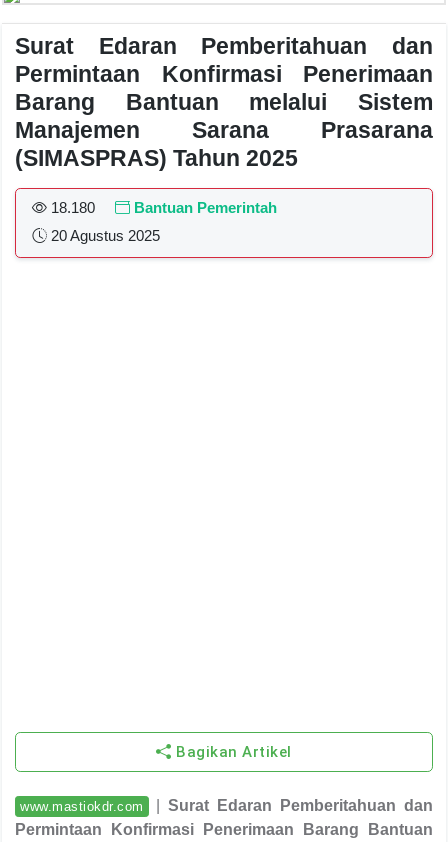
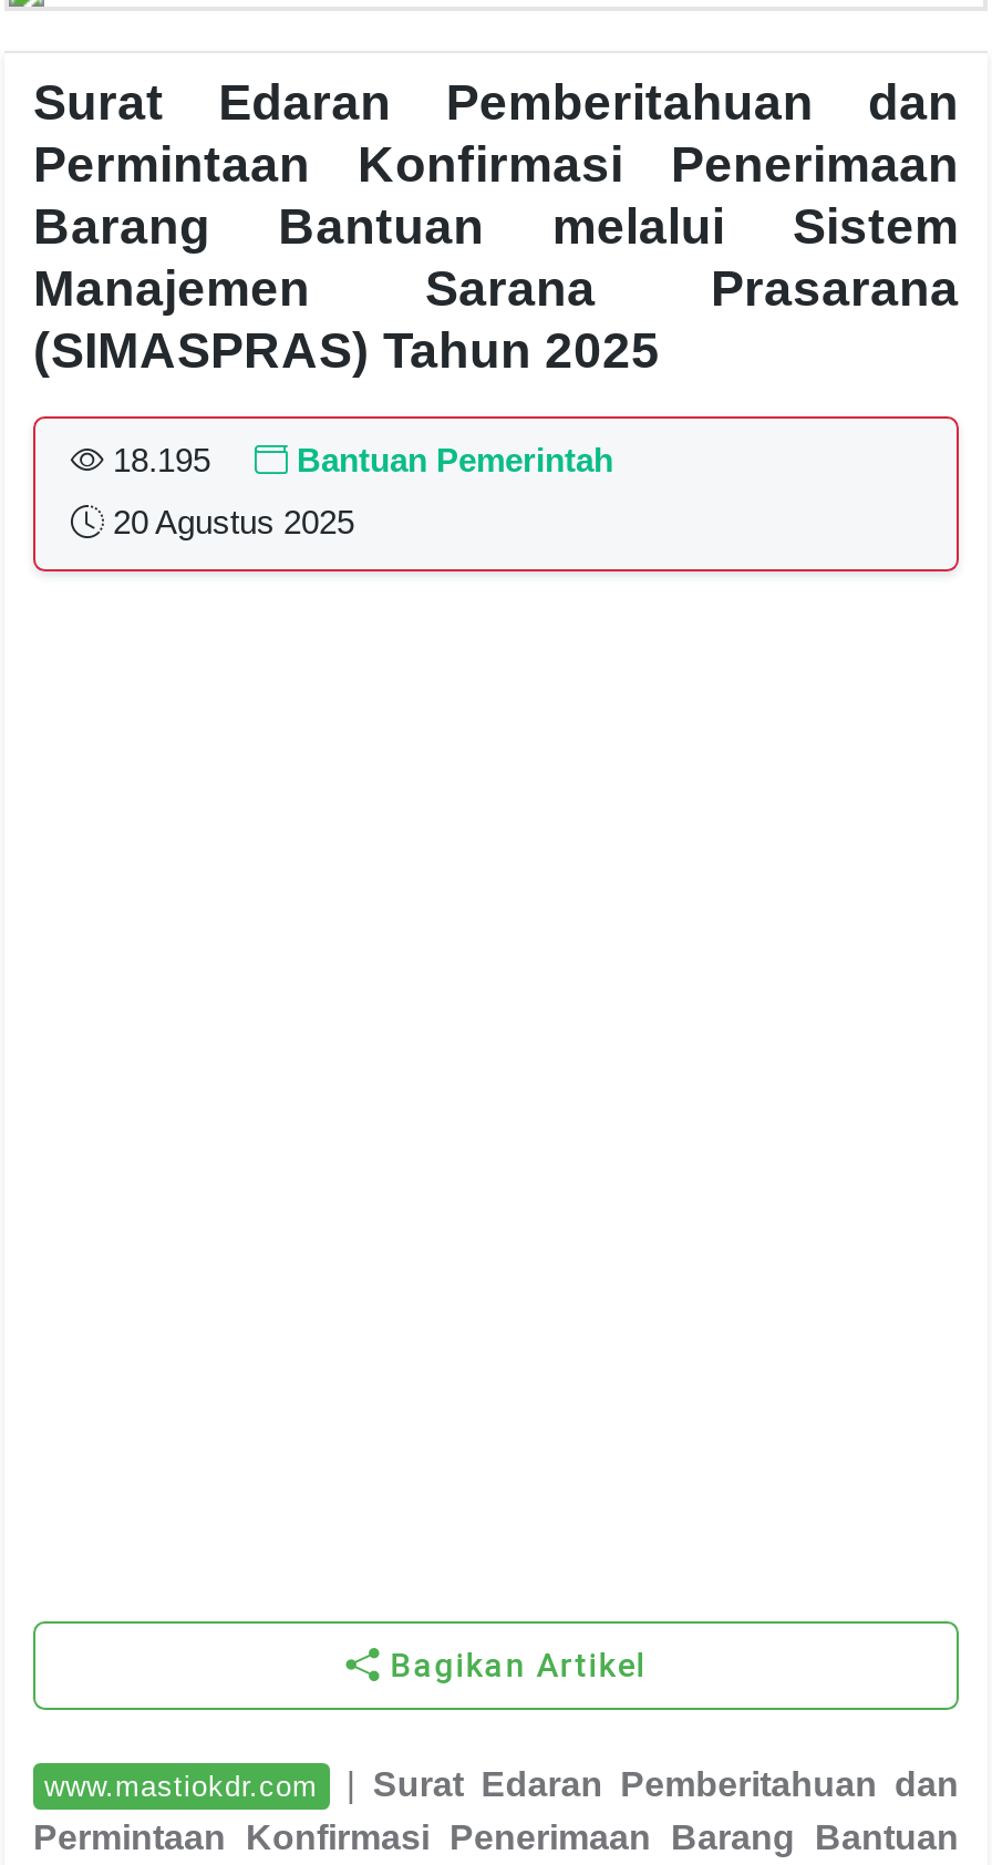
- 18.180
+ 18.195
